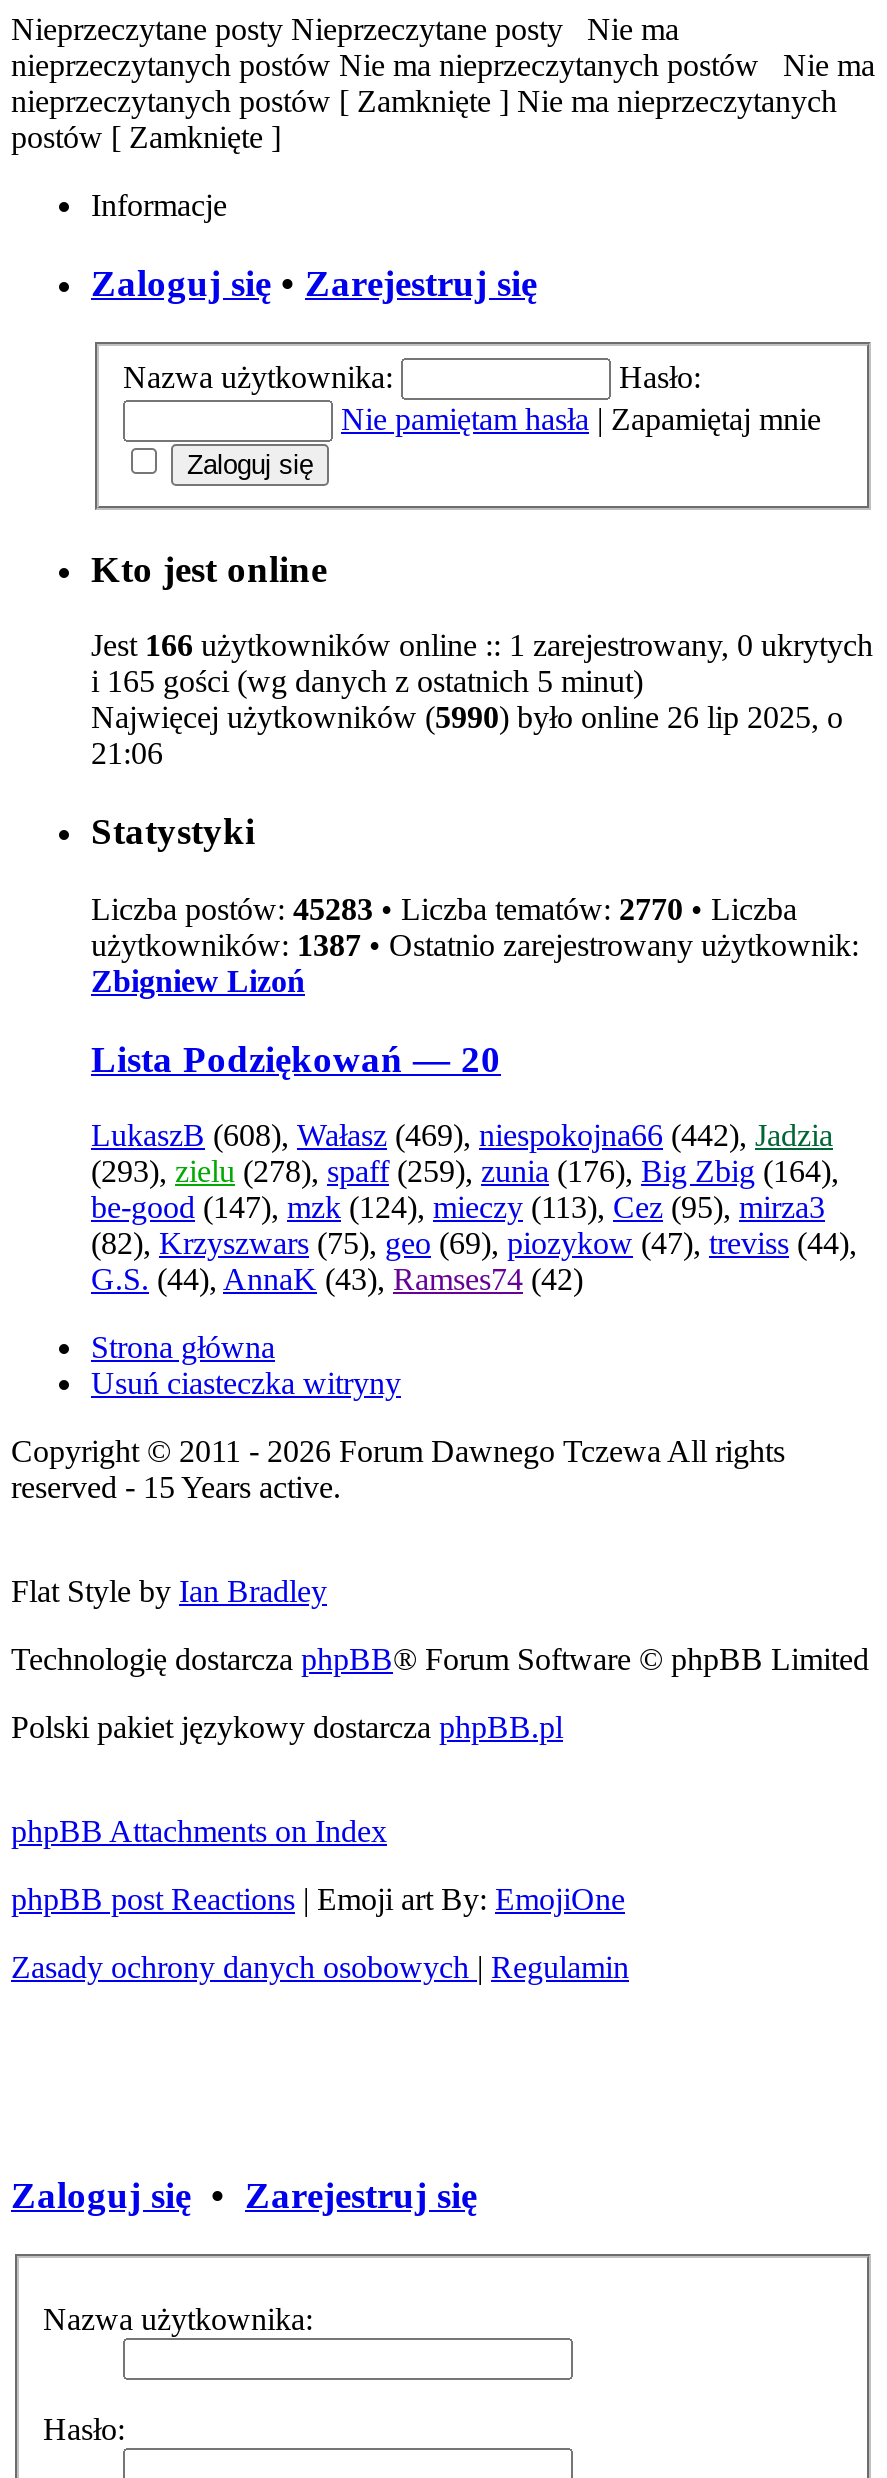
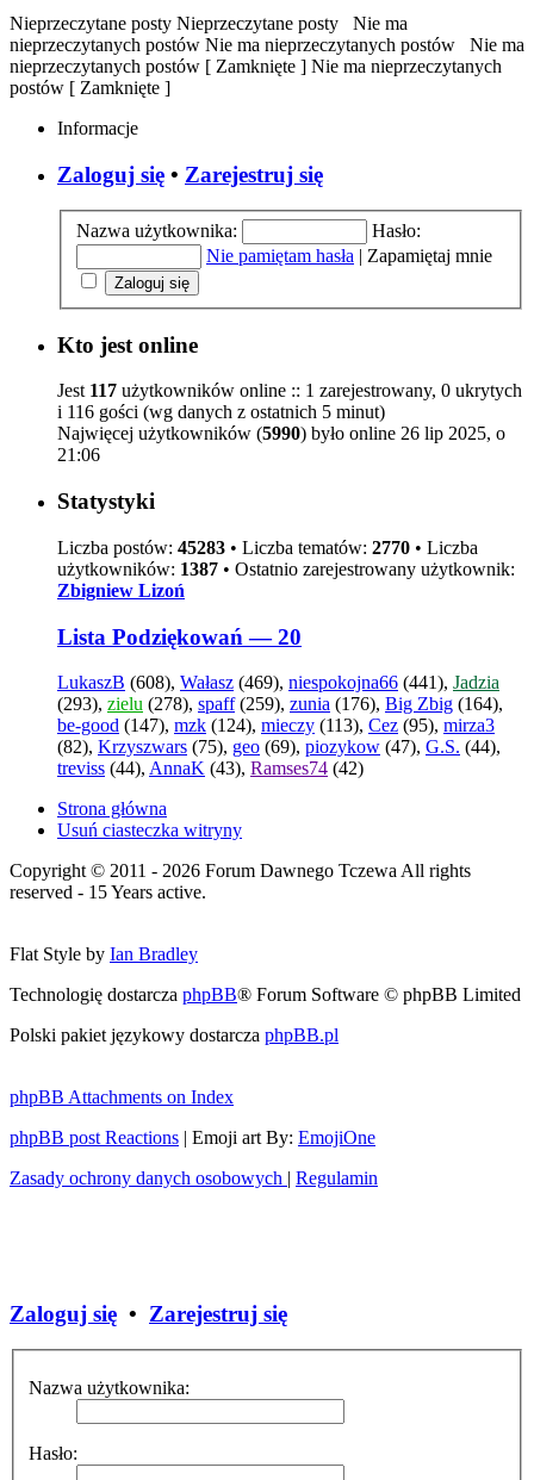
- Jest 166 użytkowników online :: 1 zarejestrowany, 0 ukrytych
+ Jest 117 użytkowników online :: 1 zarejestrowany, 0 ukrytych

- i 165 gości (wg danych z ostatnich 5 minut)
+ i 116 gości (wg danych z ostatnich 5 minut)

- LukaszB (608), Wałasz (469), niespokojna66 (442), Jadzia
+ LukaszB (608), Wałasz (469), niespokojna66 (441), Jadzia

- (82), Krzyszwars (75), geo (69), piozykow (47), treviss (44),
+ (82), Krzyszwars (75), geo (69), piozykow (47), G.S. (44),

- G.S. (44), AnnaK (43), Ramses74 (42)
+ treviss (44), AnnaK (43), Ramses74 (42)
